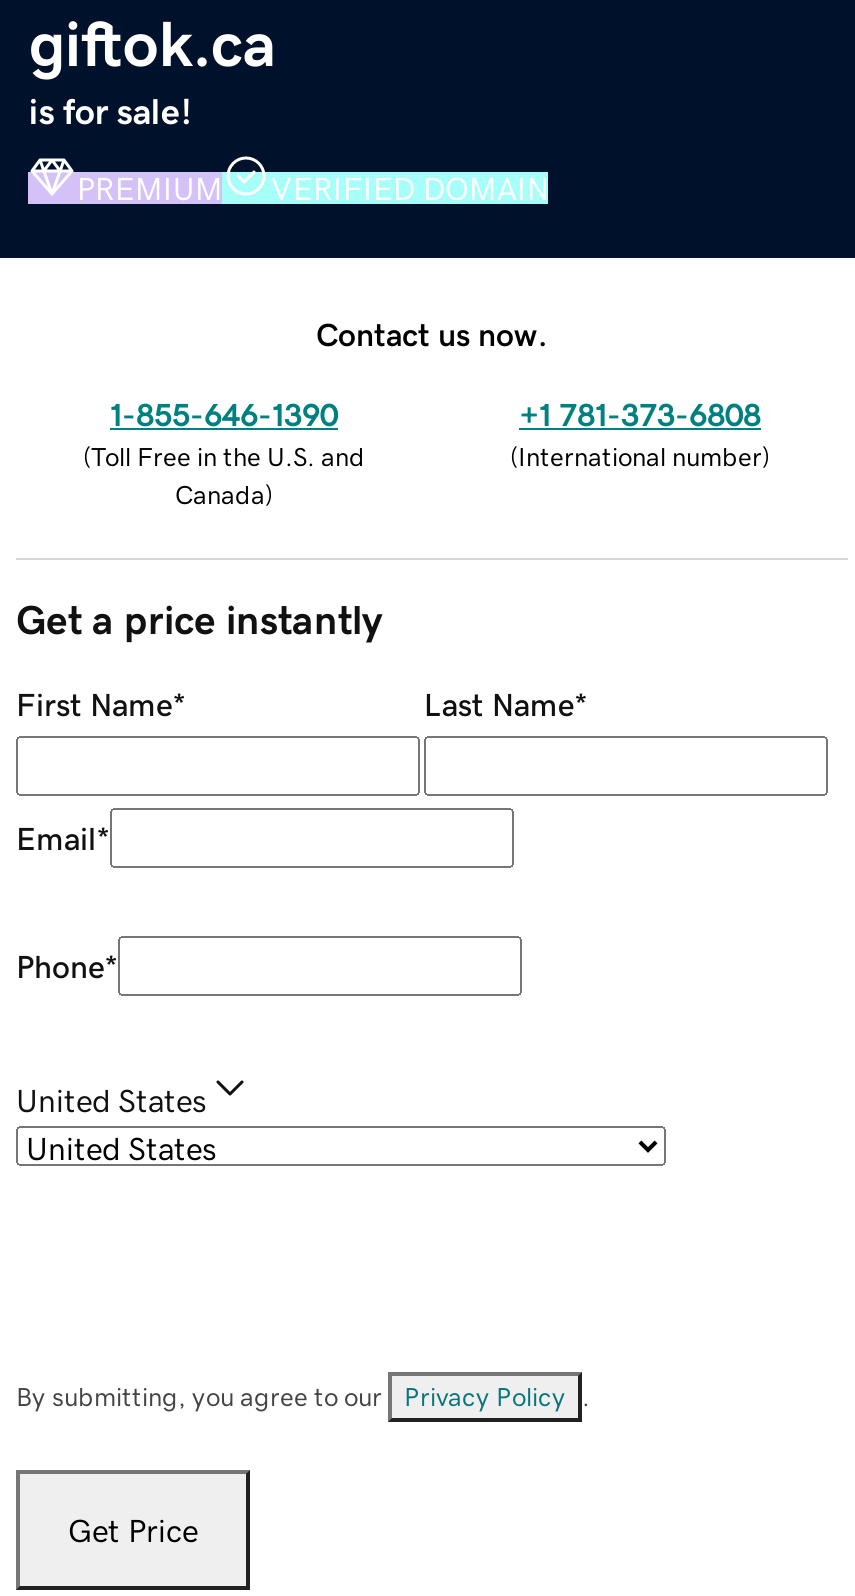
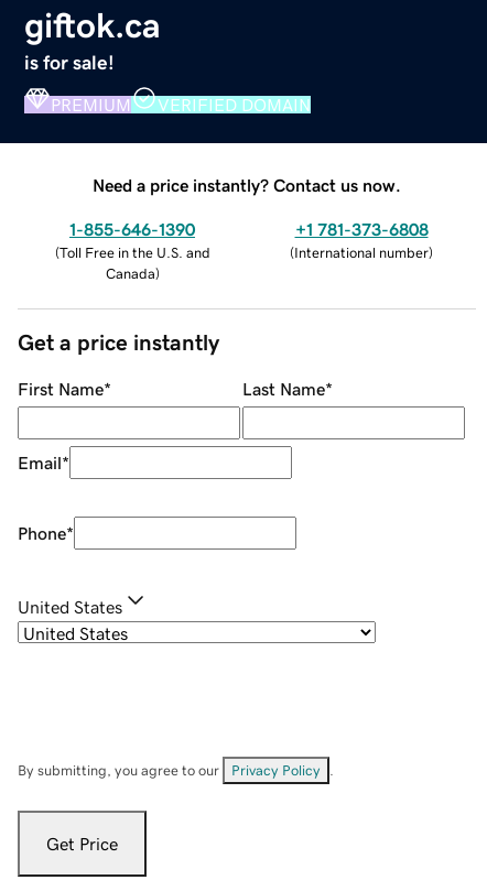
- Contact us now.
+ Need a price instantly? Contact us now.
